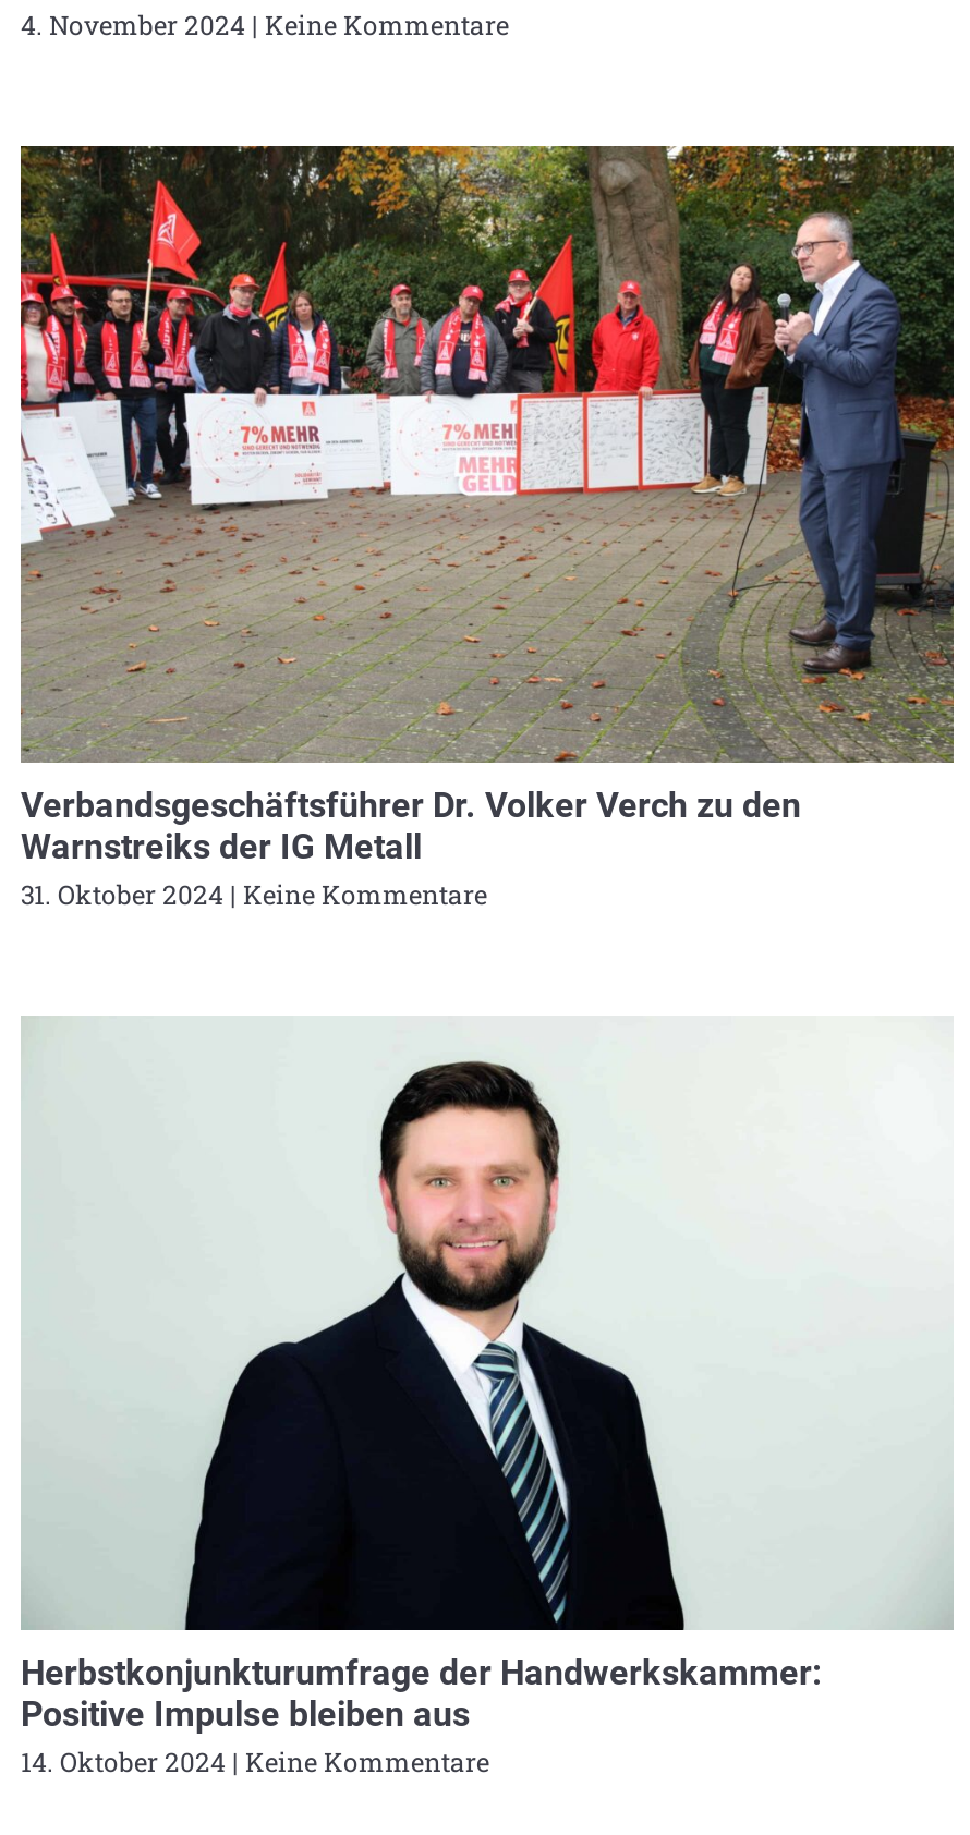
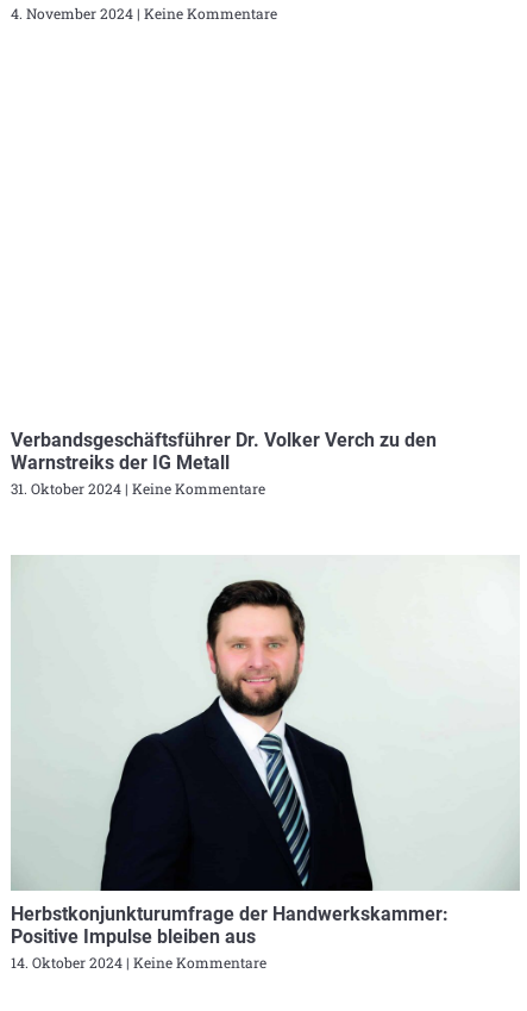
- [image]
